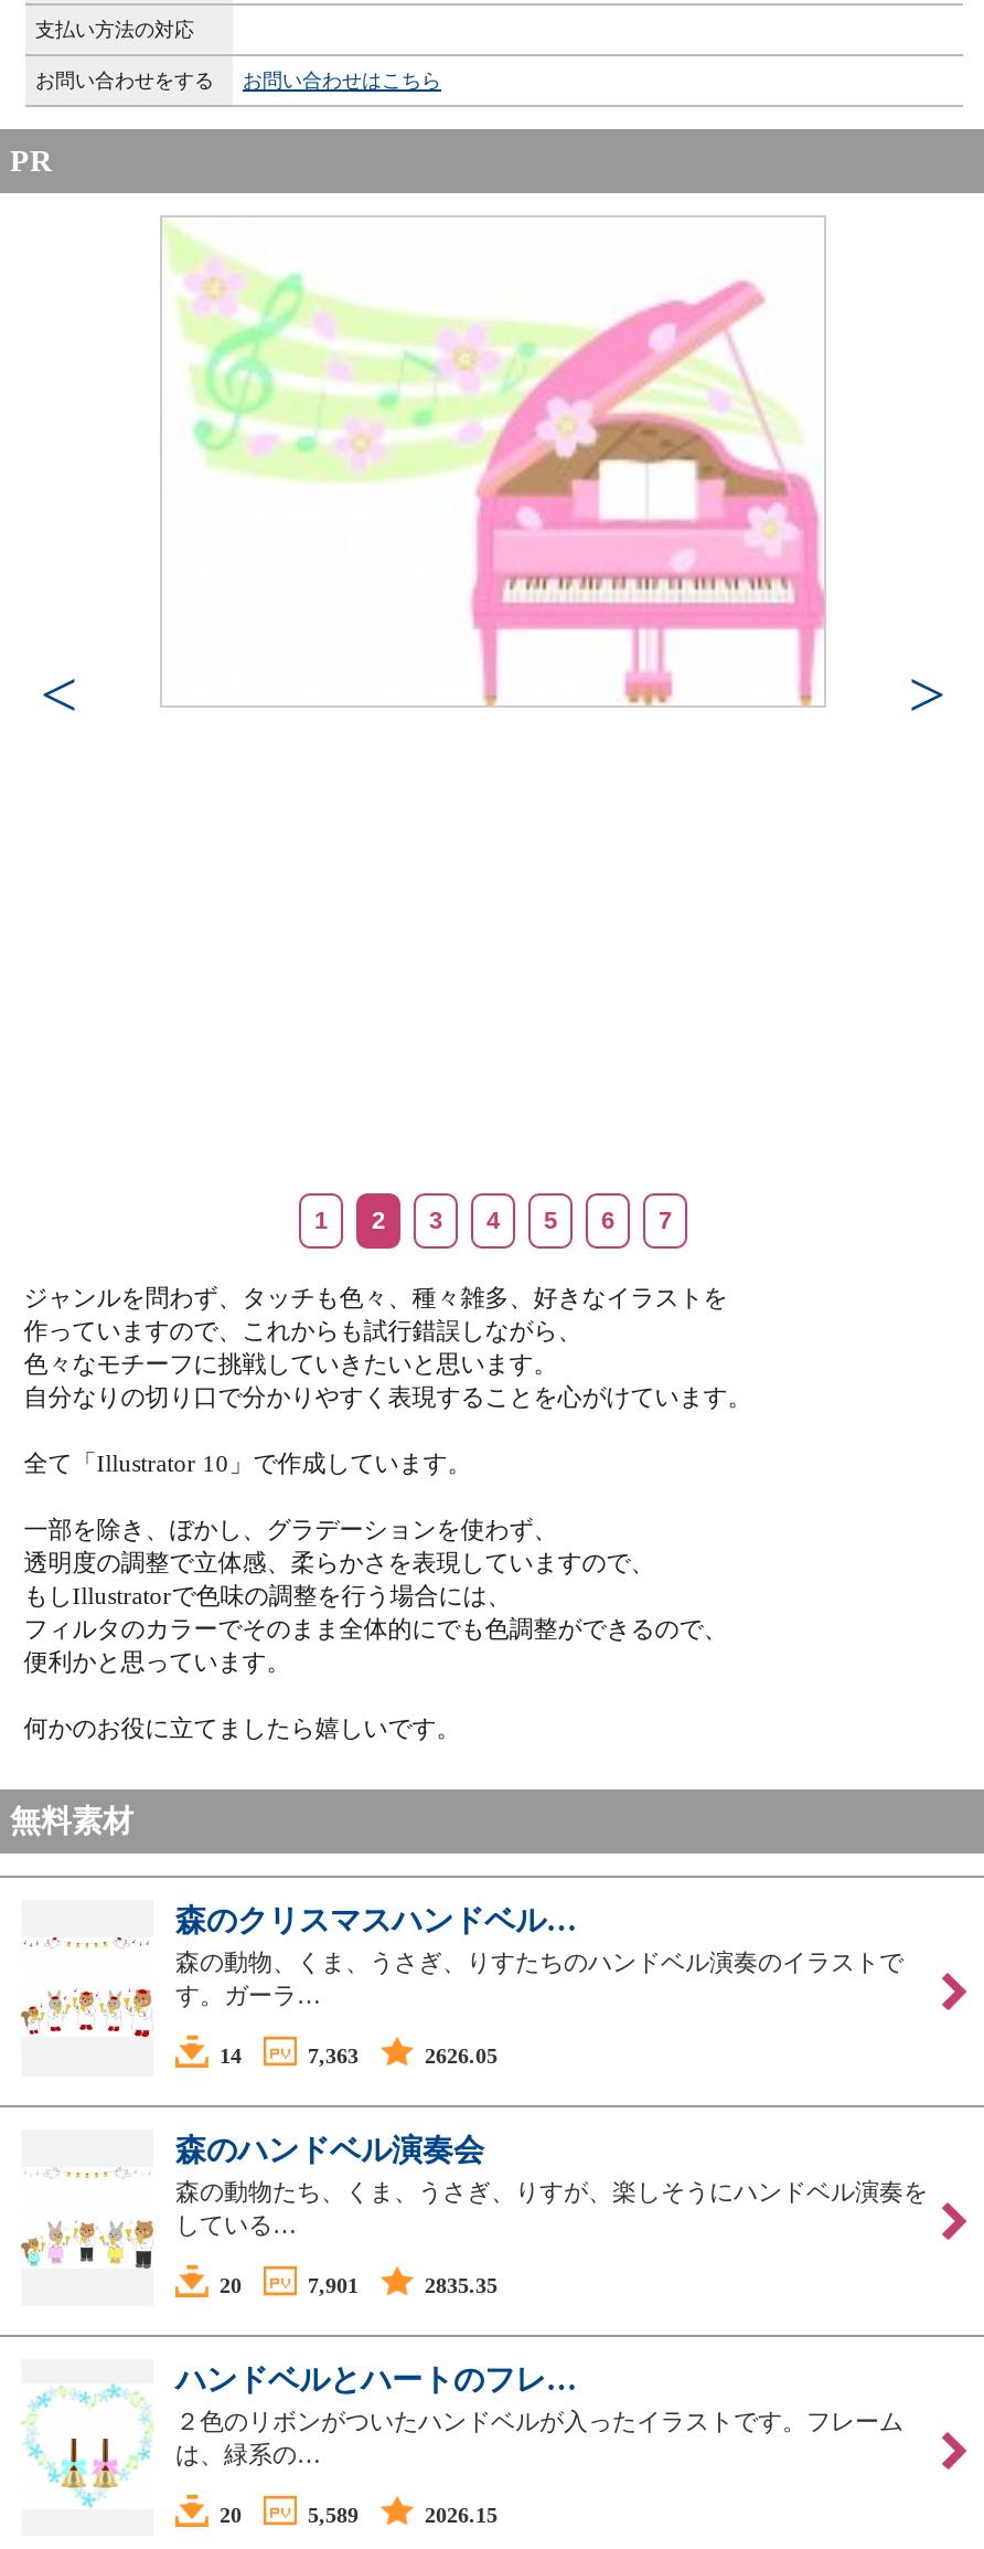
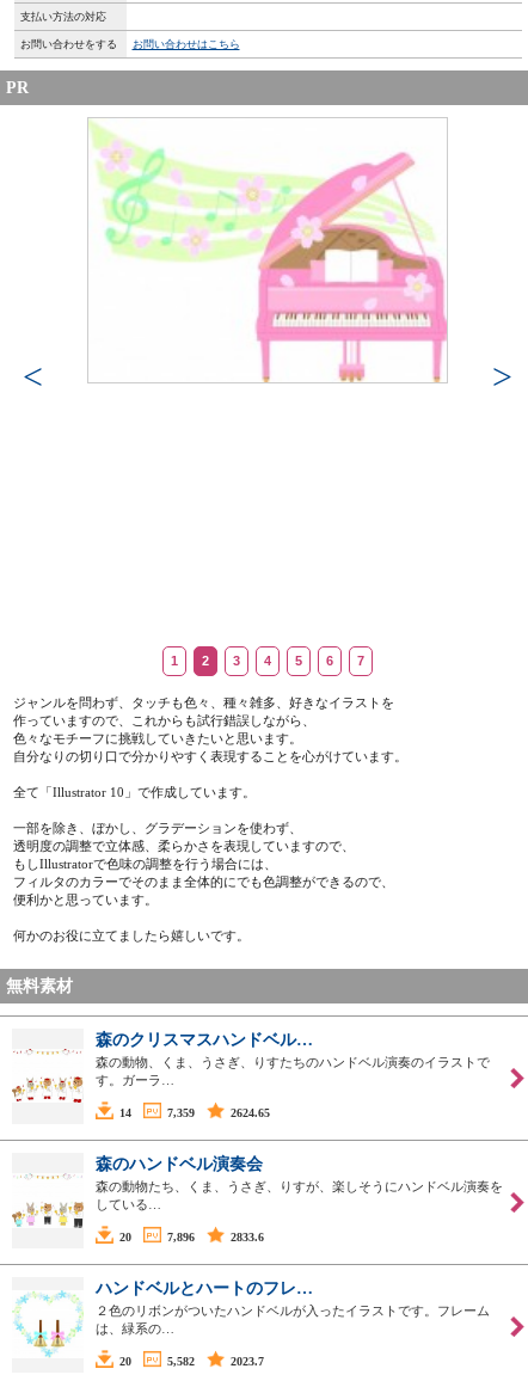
- 7,363
+ 7,359

- 2626.05
+ 2624.65

- 7,901
+ 7,896

- 2835.35
+ 2833.6

- 5,589
+ 5,582

- 2026.15
+ 2023.7
